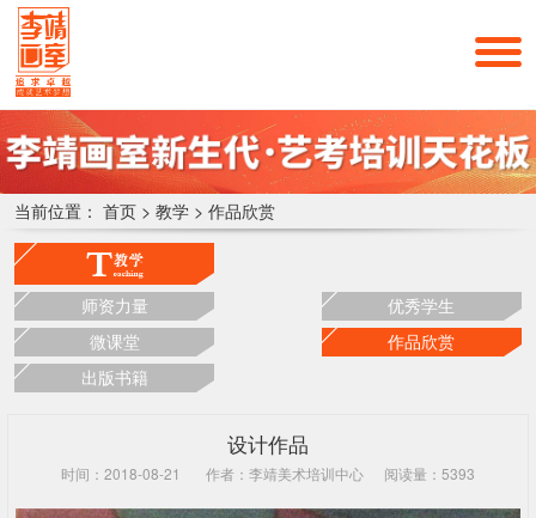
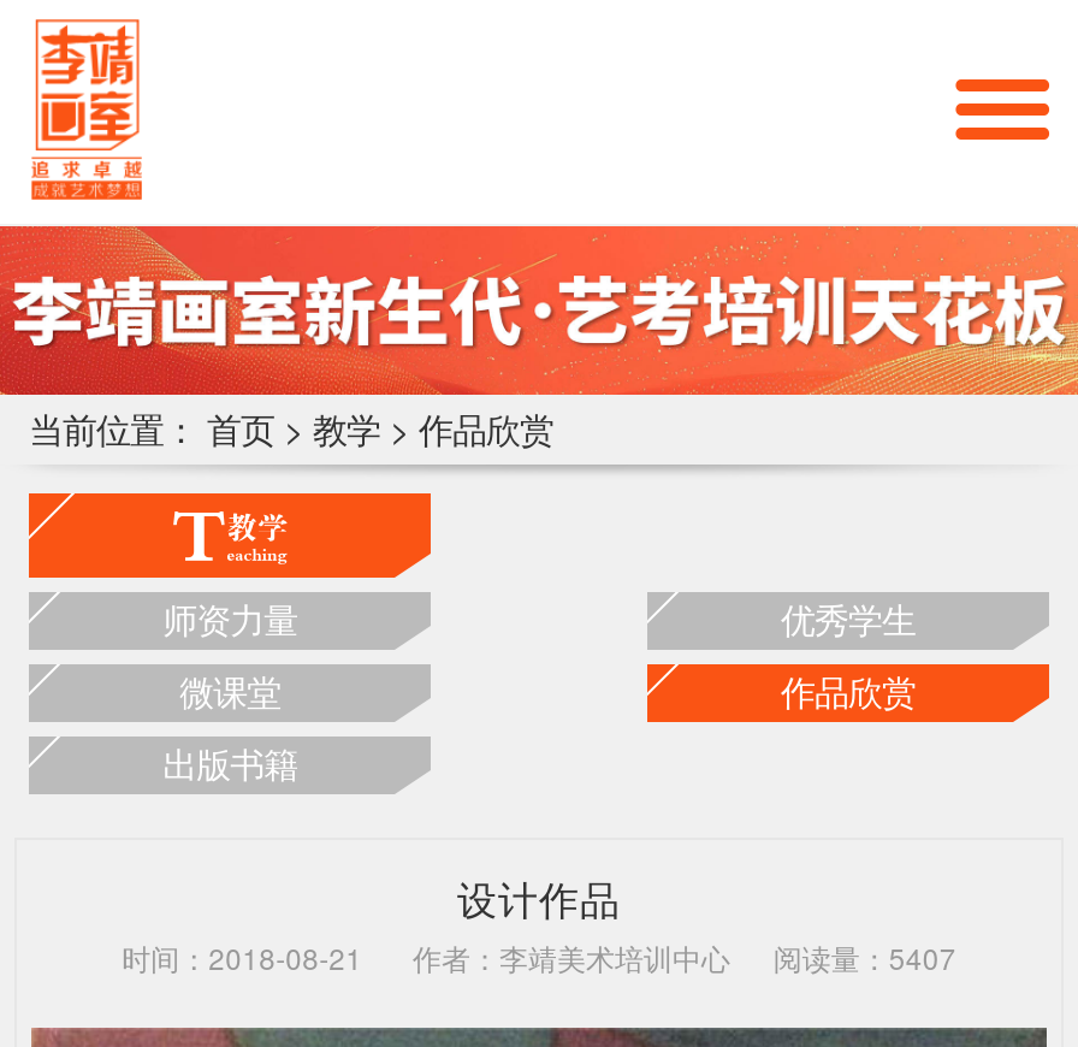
- 时间：2018-08-21 作者：李靖美术培训中心 阅读量：5393
+ 时间：2018-08-21 作者：李靖美术培训中心 阅读量：5407
